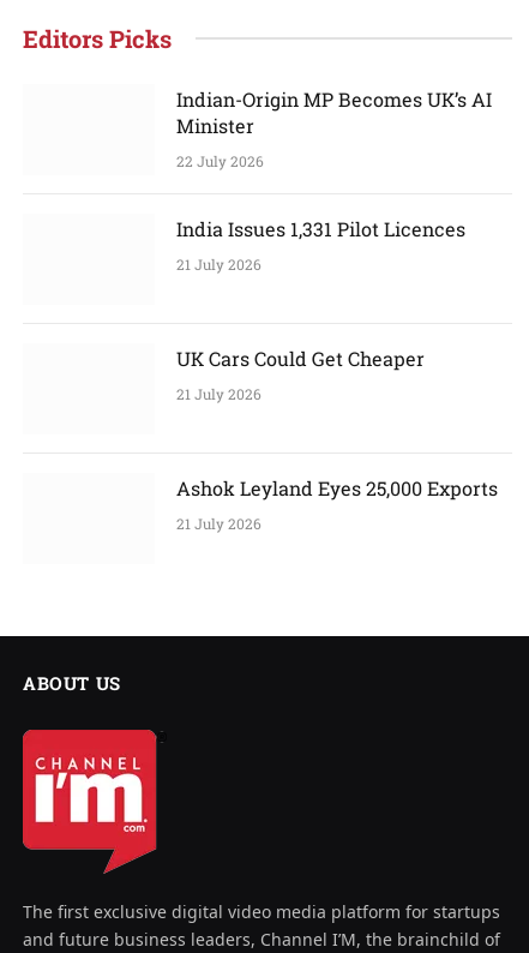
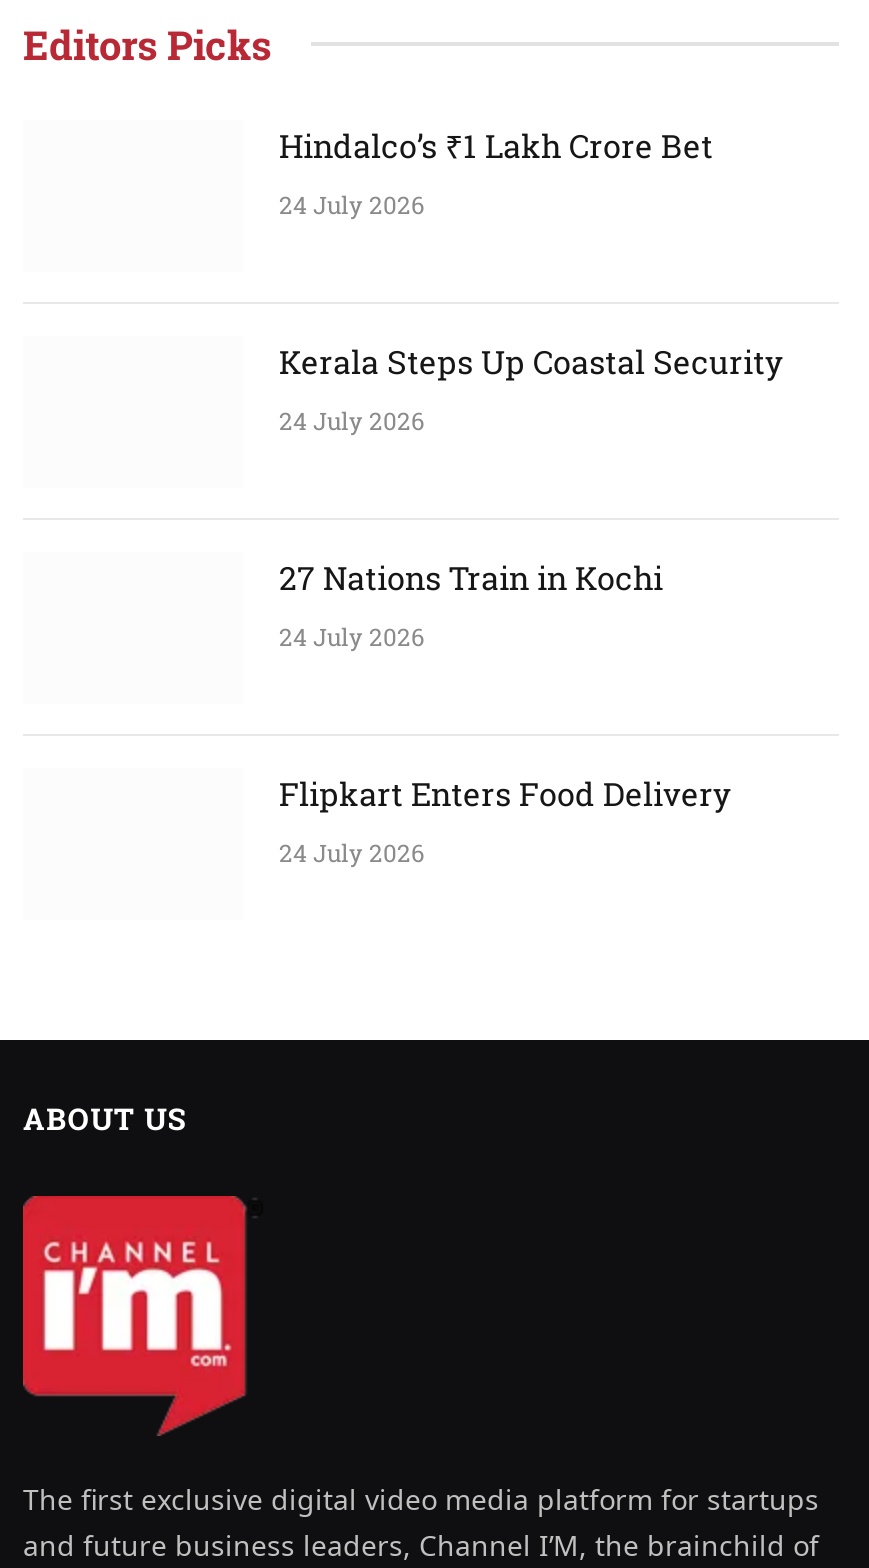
- Indian-Origin MP Becomes UK’s AI
- Minister
+ Hindalco’s ₹1 Lakh Crore Bet

- 22 July 2026
+ 24 July 2026

- India Issues 1,331 Pilot Licences
+ Kerala Steps Up Coastal Security

- 21 July 2026
+ 24 July 2026

- UK Cars Could Get Cheaper
+ 27 Nations Train in Kochi

- 21 July 2026
+ 24 July 2026

- Ashok Leyland Eyes 25,000 Exports
+ Flipkart Enters Food Delivery

- 21 July 2026
+ 24 July 2026
